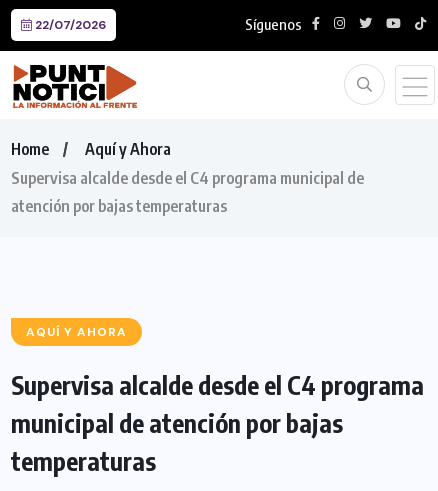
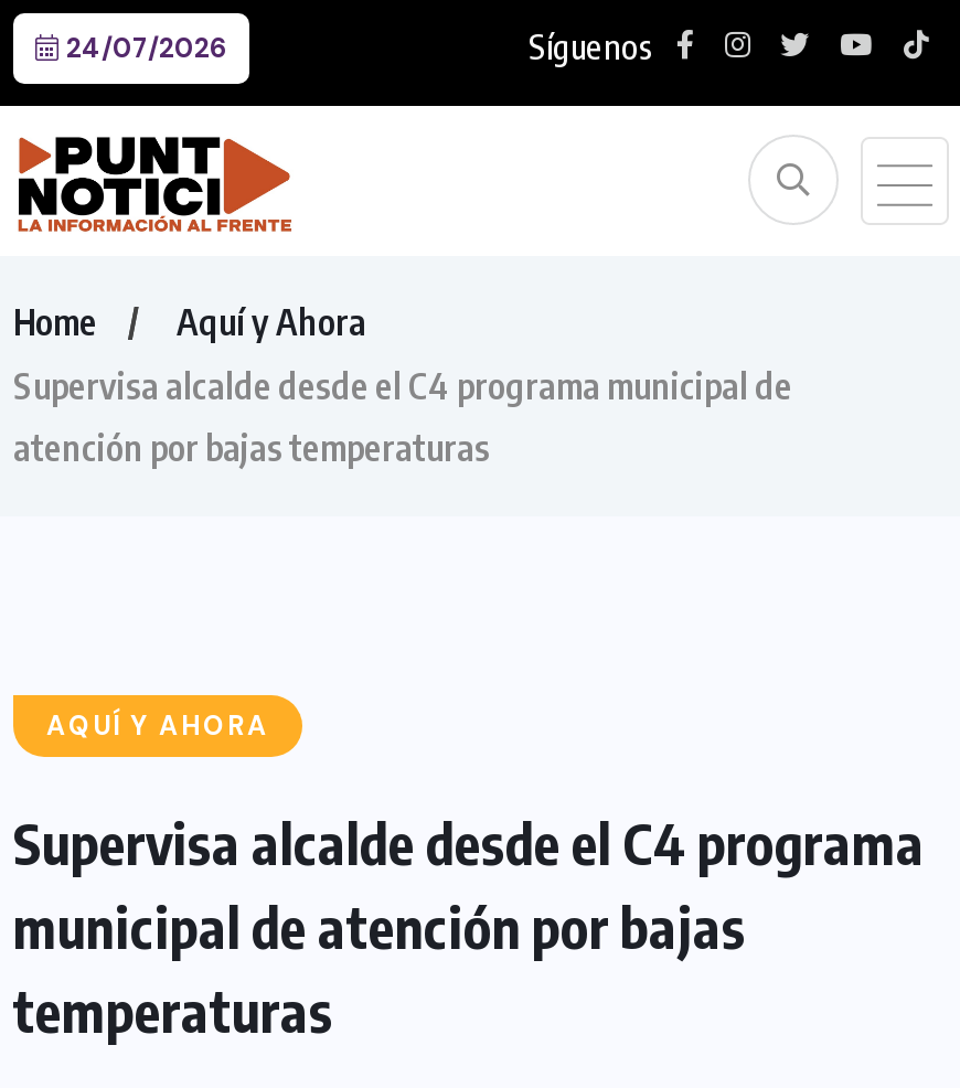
- 22/07/2026
+ 24/07/2026
